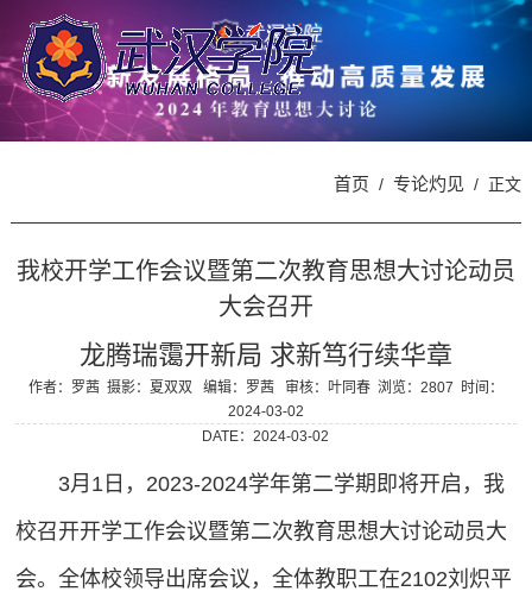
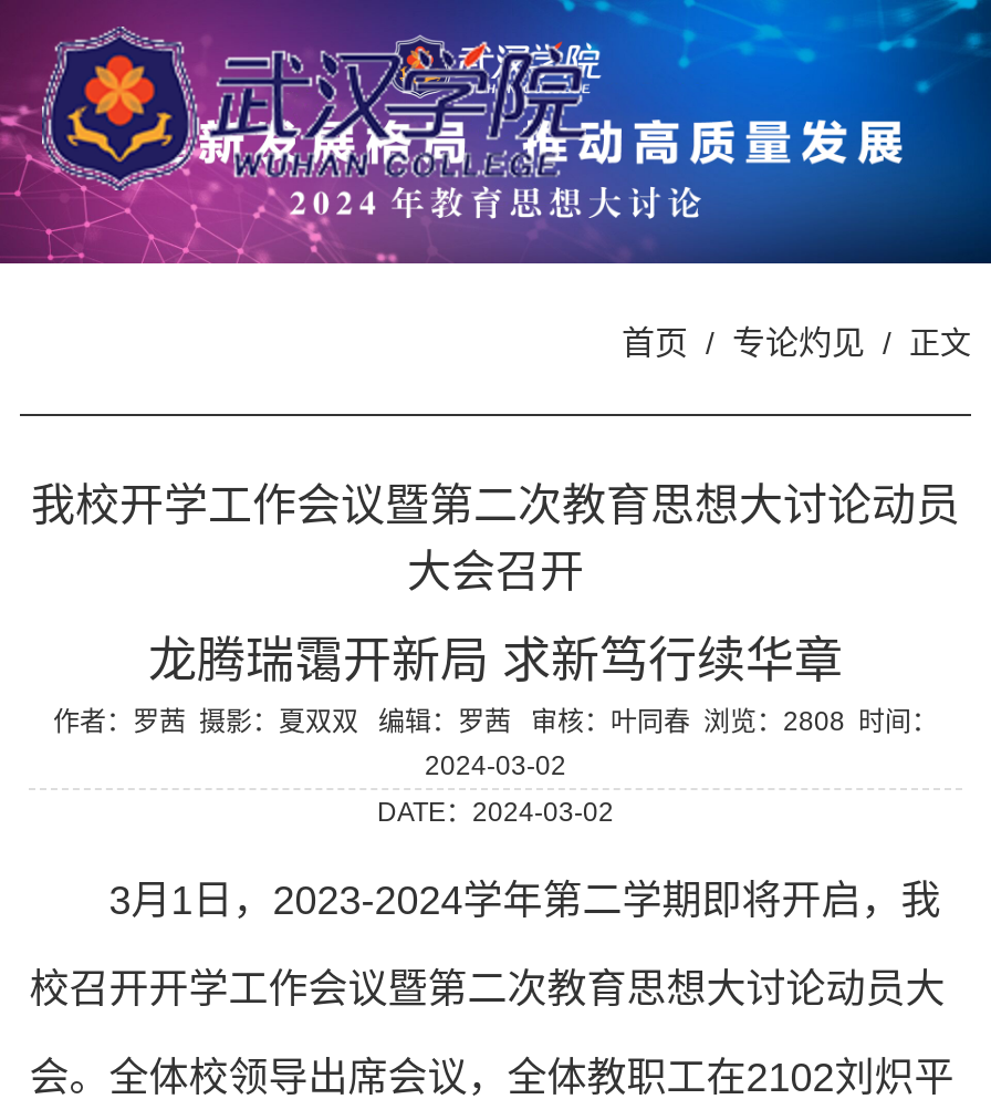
- 审核：叶同春 浏览：2807 时间：
+ 审核：叶同春 浏览：2808 时间：
